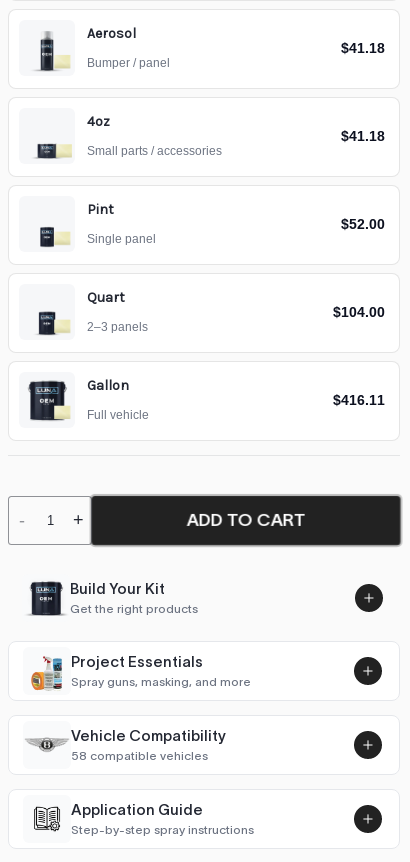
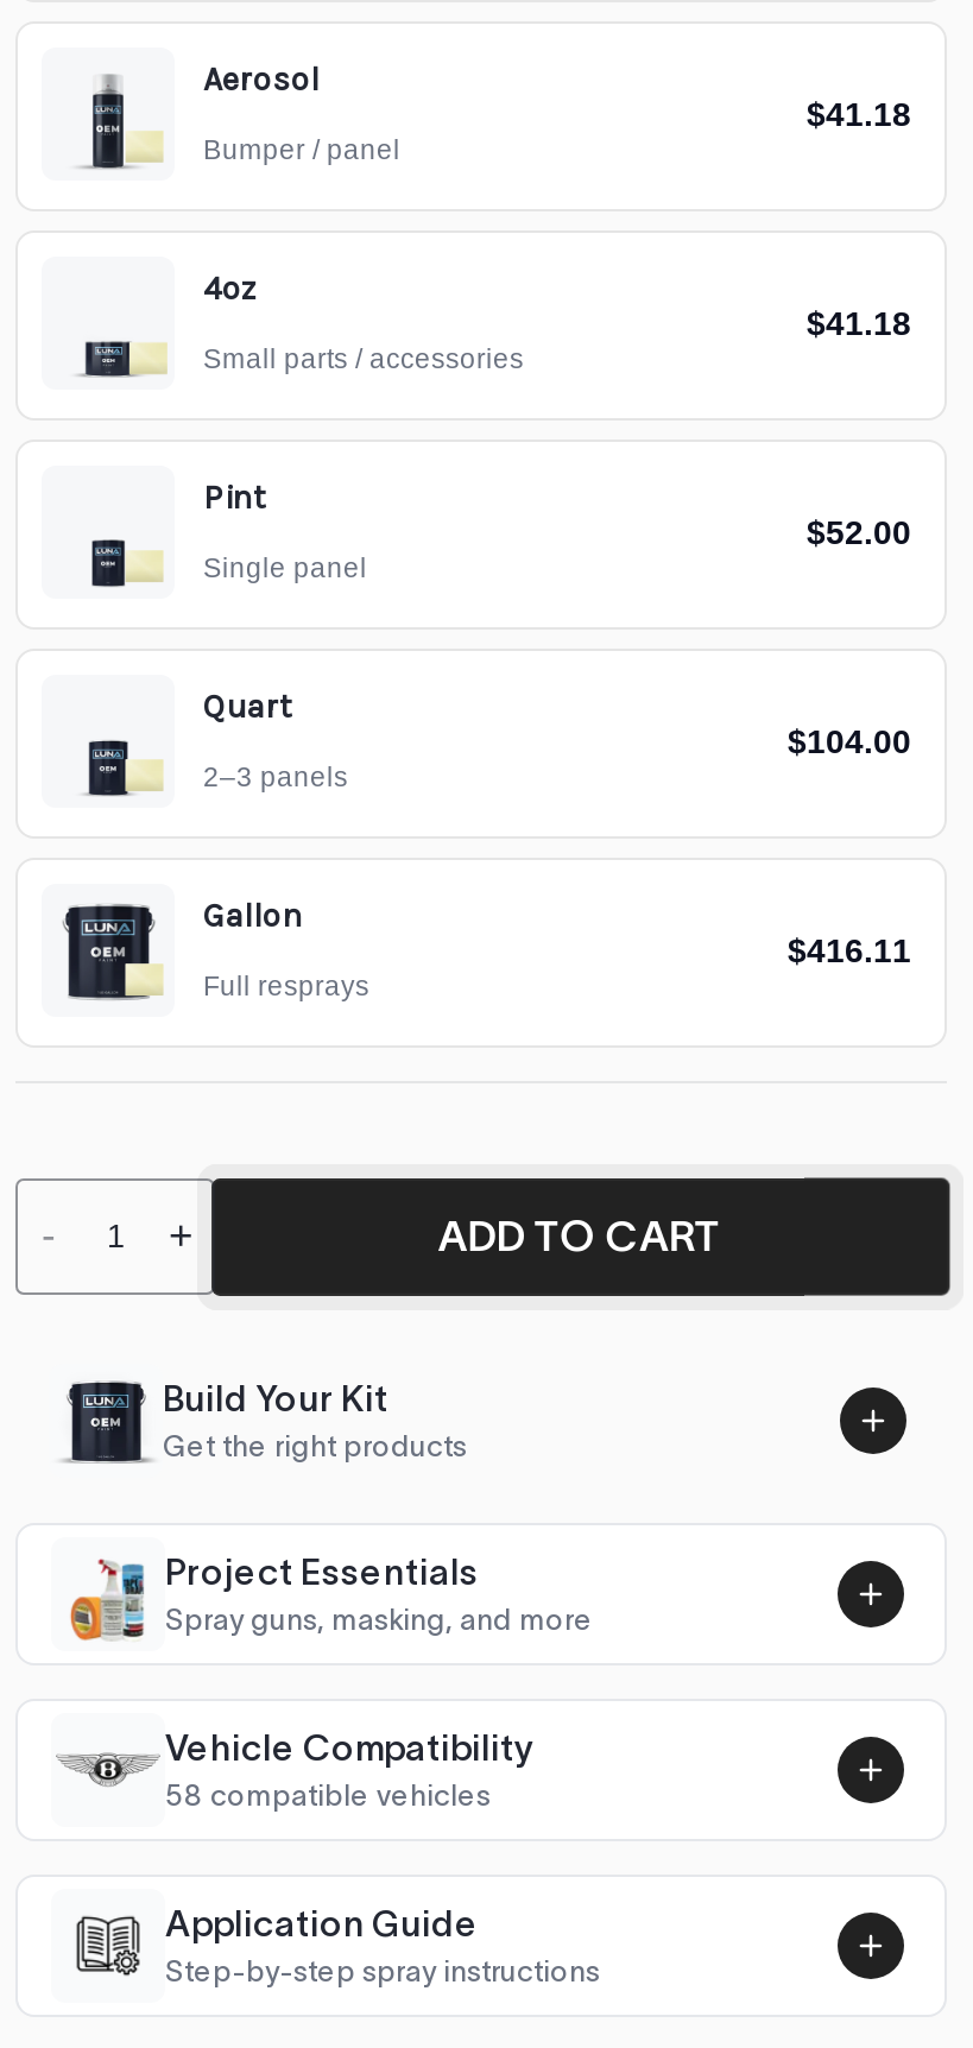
- Full vehicle
+ Full resprays
